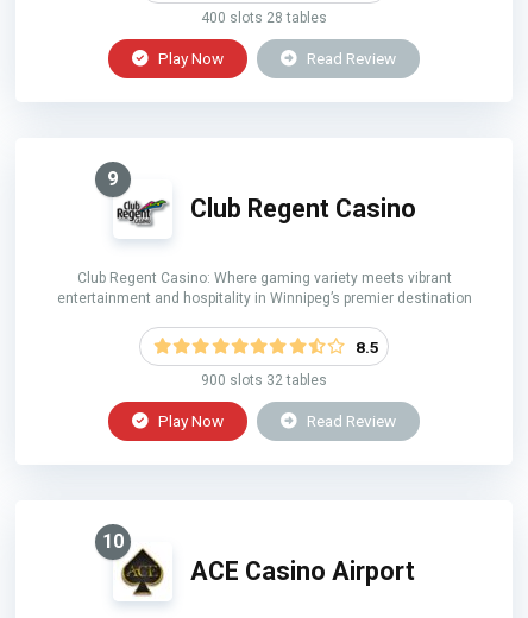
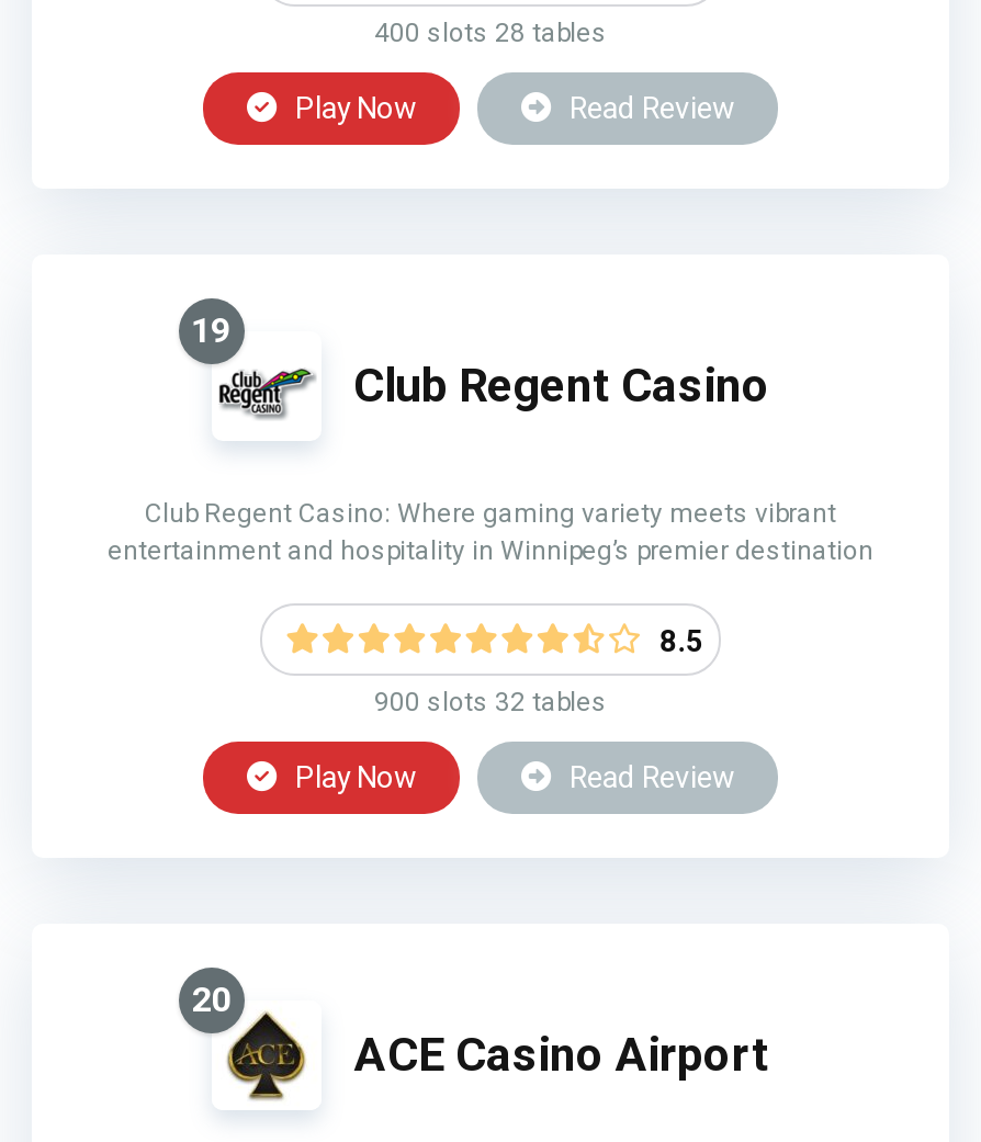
- 9
+ 19

- 10
+ 20
